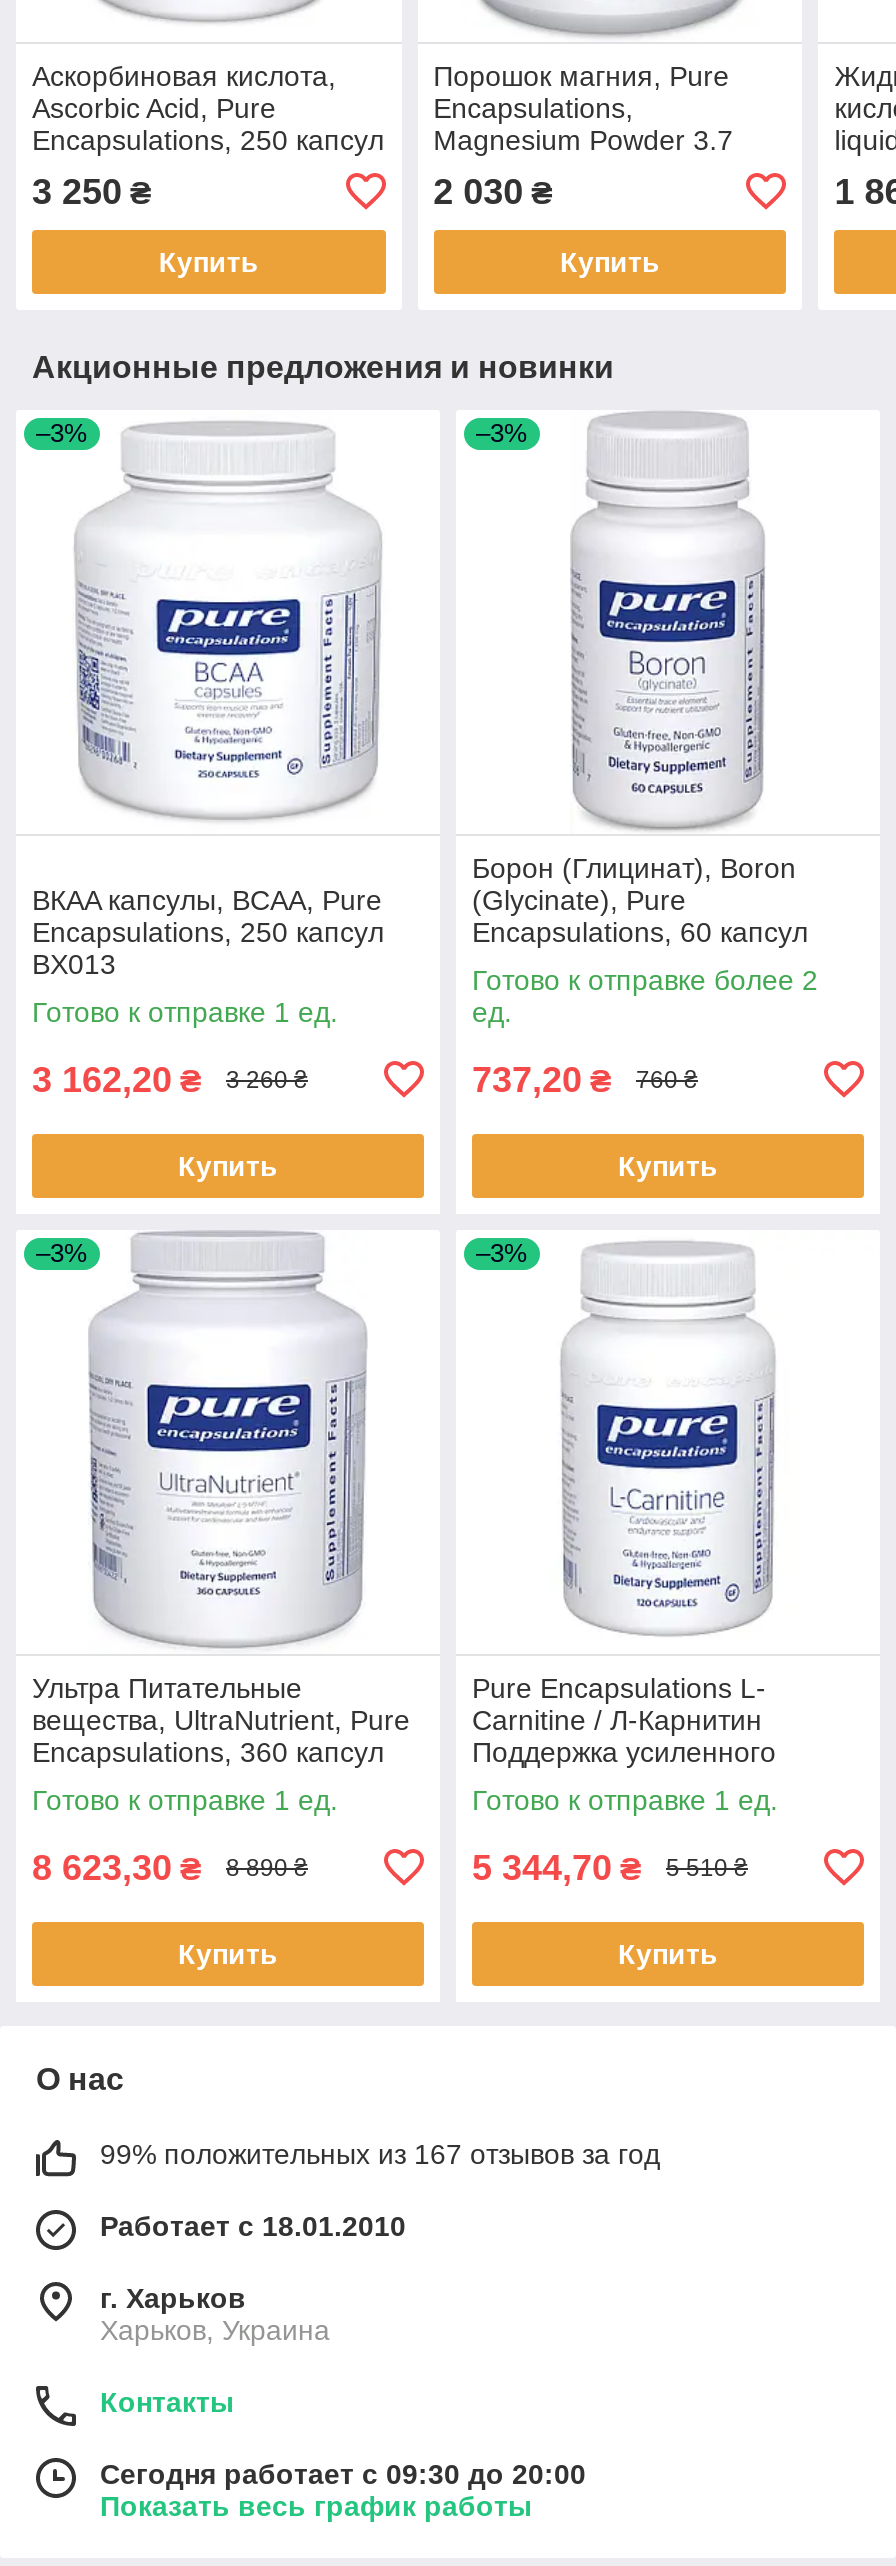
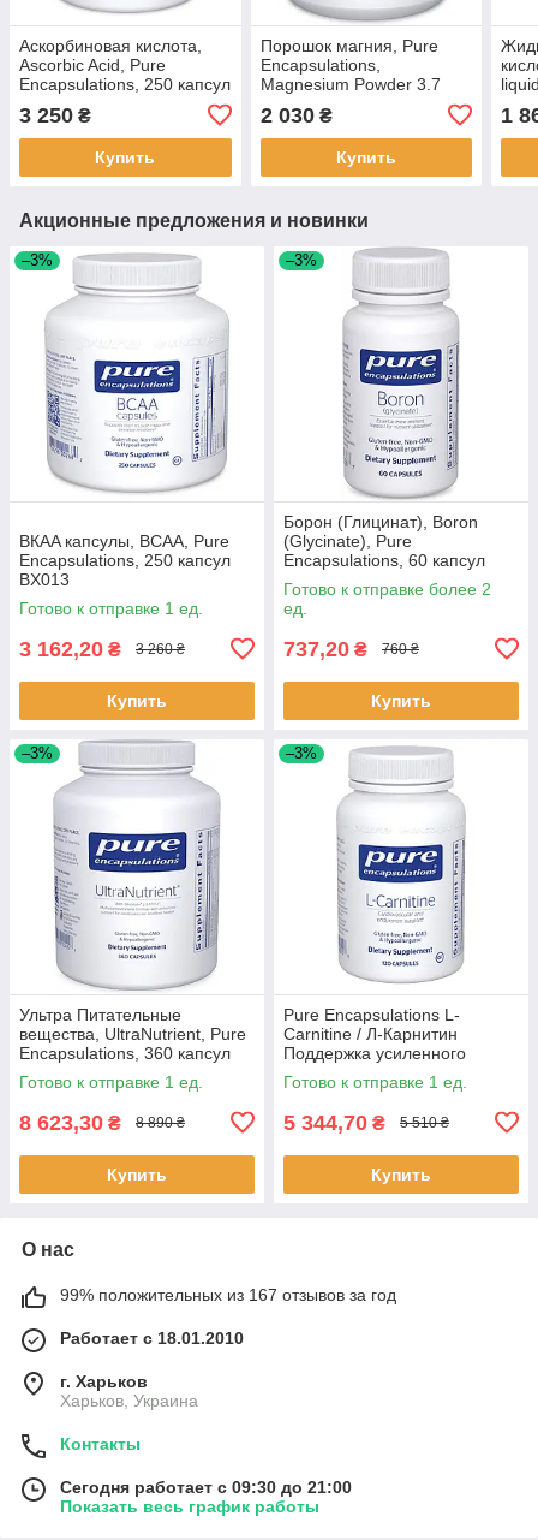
- Сегодня работает с 09:30 до 20:00
+ Сегодня работает с 09:30 до 21:00
